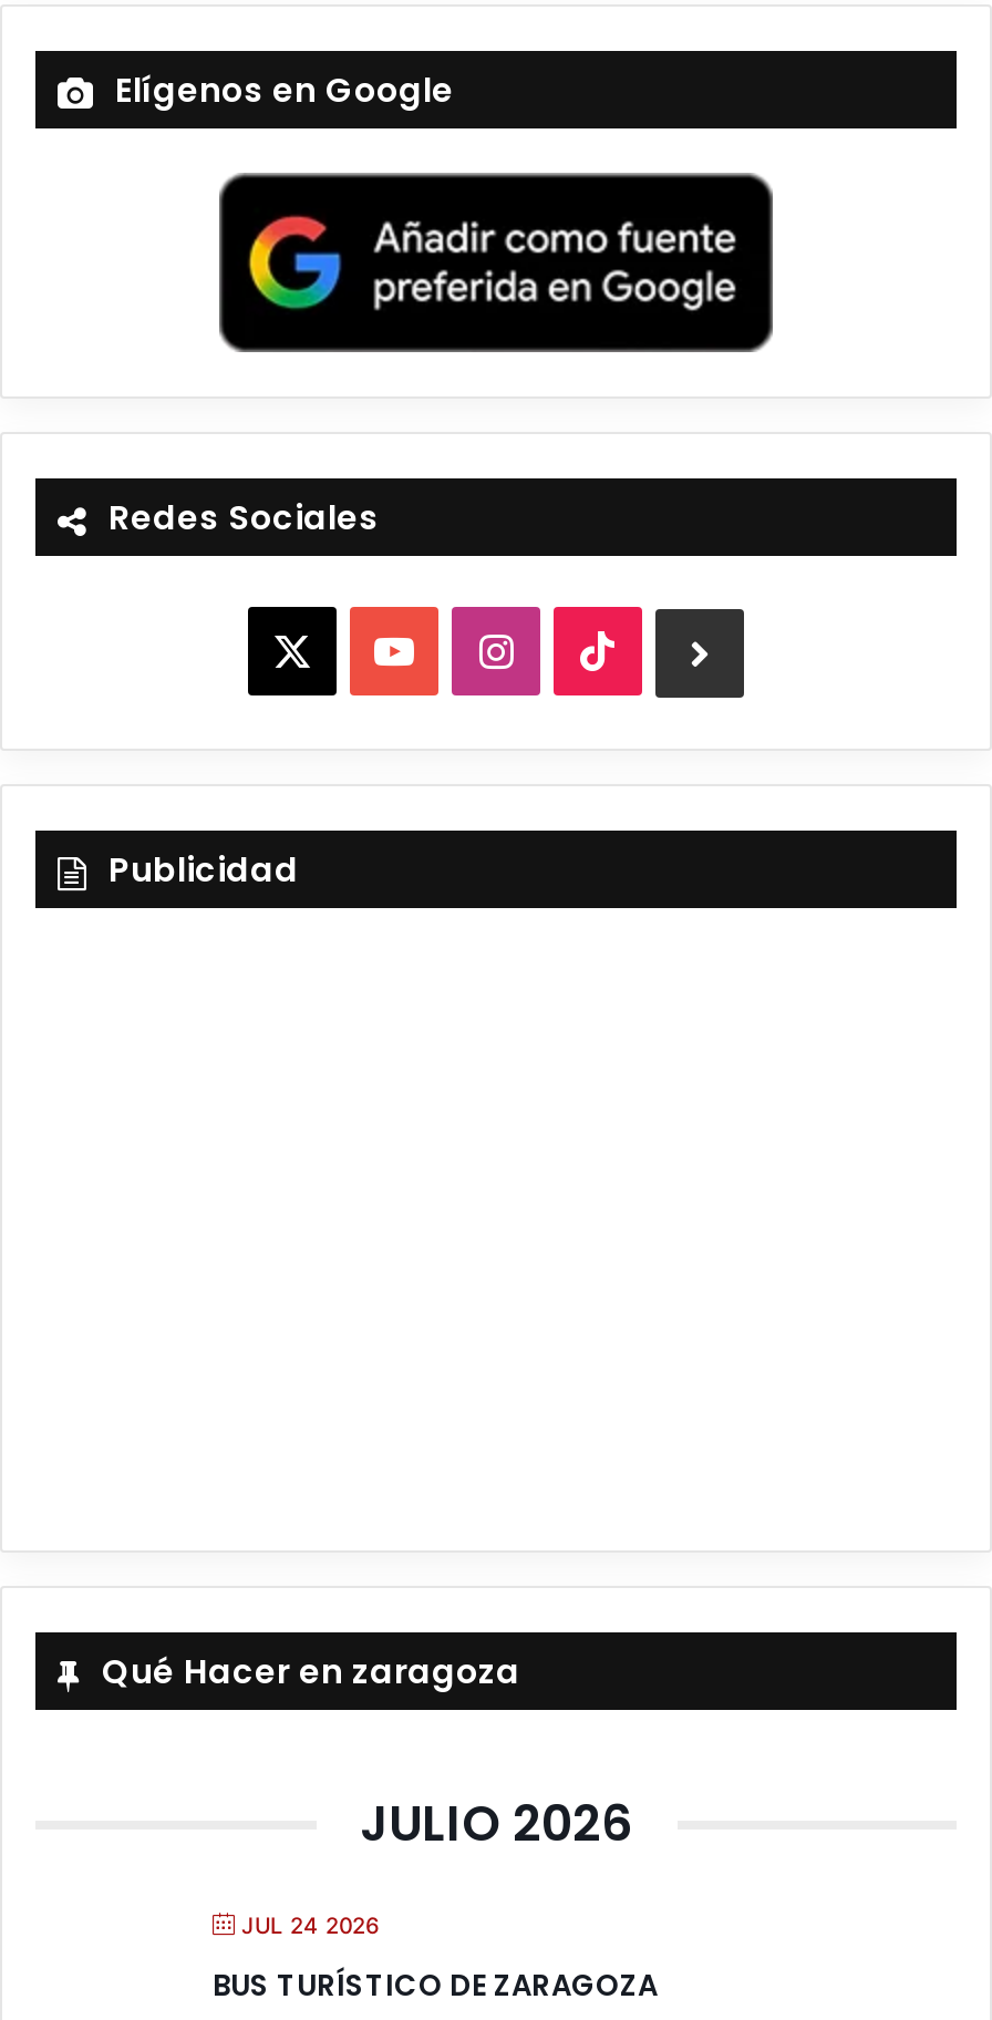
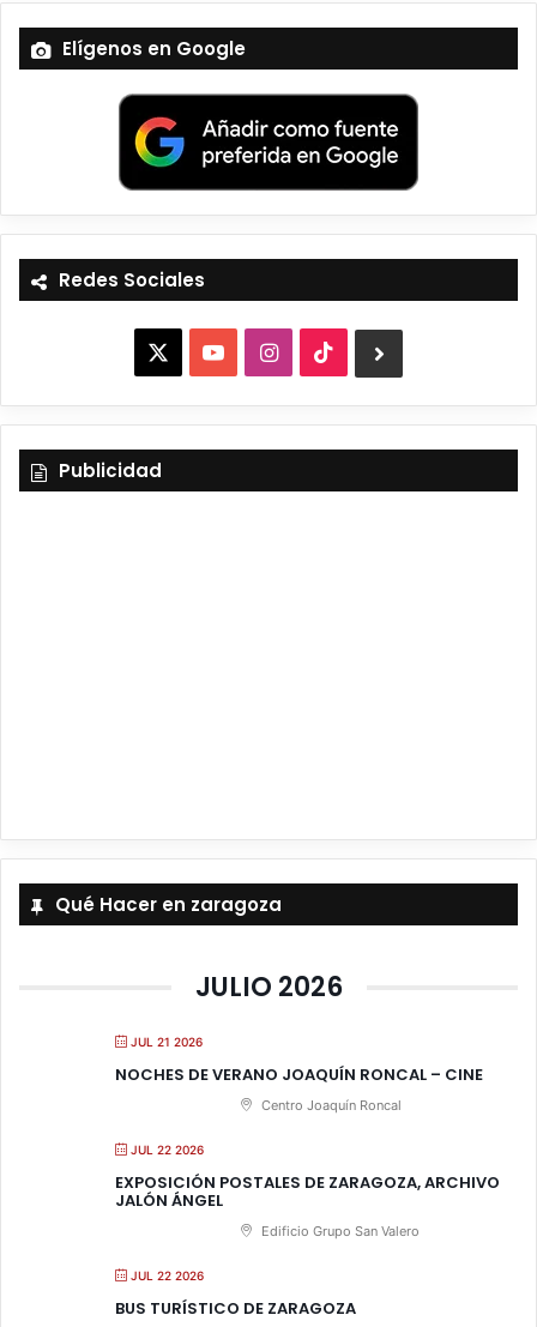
- JUL 24 2026
+ JUL 21 2026
+ NOCHES DE VERANO JOAQUÍN RONCAL – CINE
+ Centro Joaquín Roncal
+ JUL 22 2026
+ EXPOSICIÓN POSTALES DE ZARAGOZA, ARCHIVO
+ JALÓN ÁNGEL
+ Edificio Grupo San Valero
+ JUL 22 2026
